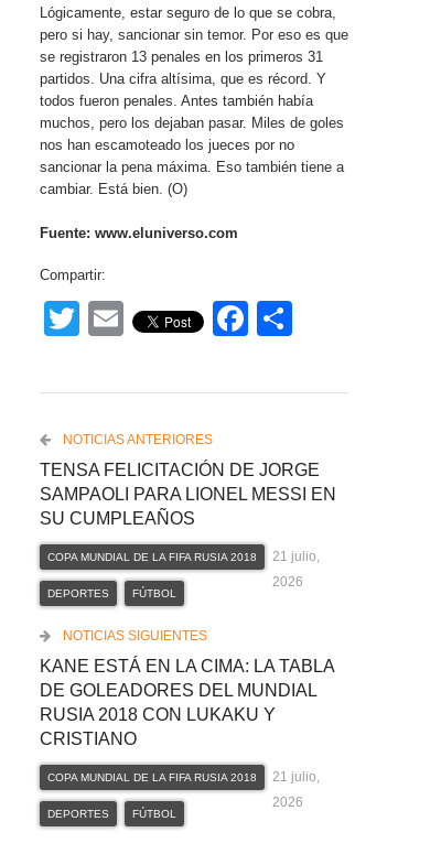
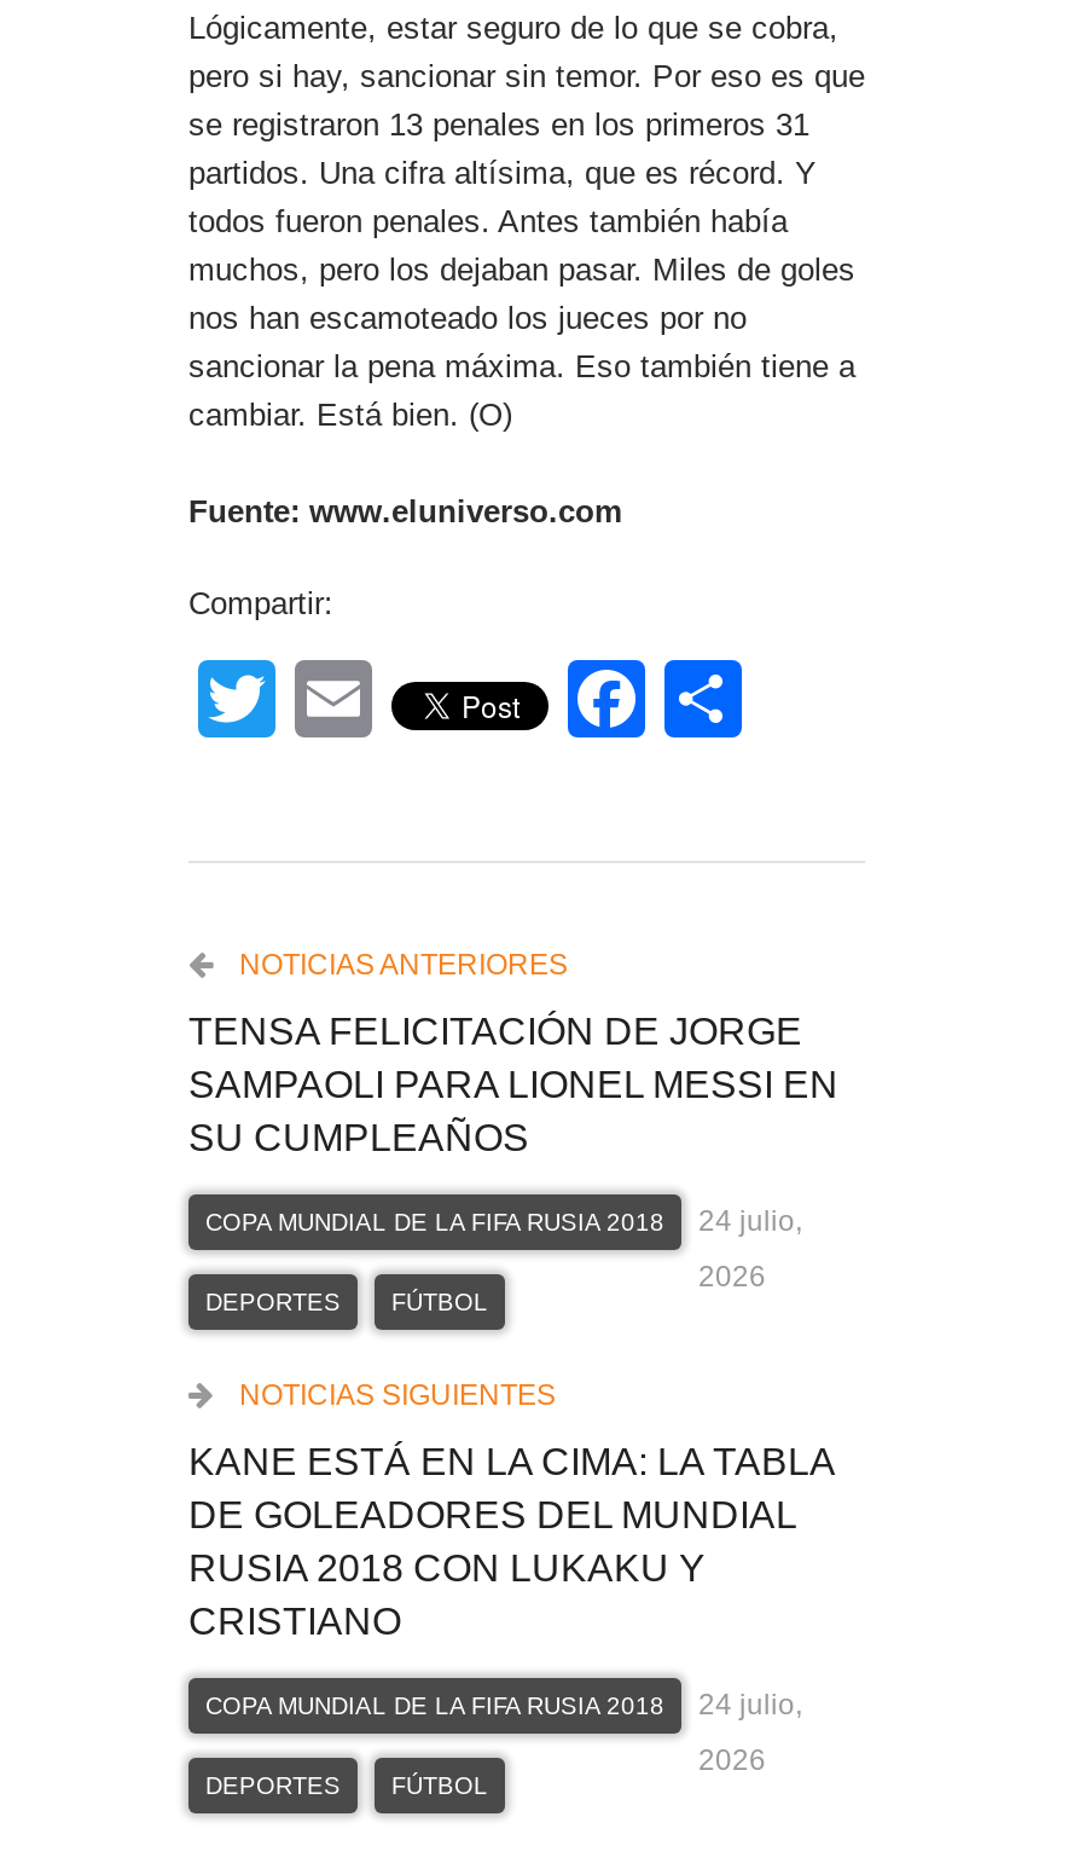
- COPA MUNDIAL DE LA FIFA RUSIA 2018 21 julio,
+ COPA MUNDIAL DE LA FIFA RUSIA 2018 24 julio,

- COPA MUNDIAL DE LA FIFA RUSIA 2018 21 julio,
+ COPA MUNDIAL DE LA FIFA RUSIA 2018 24 julio,
